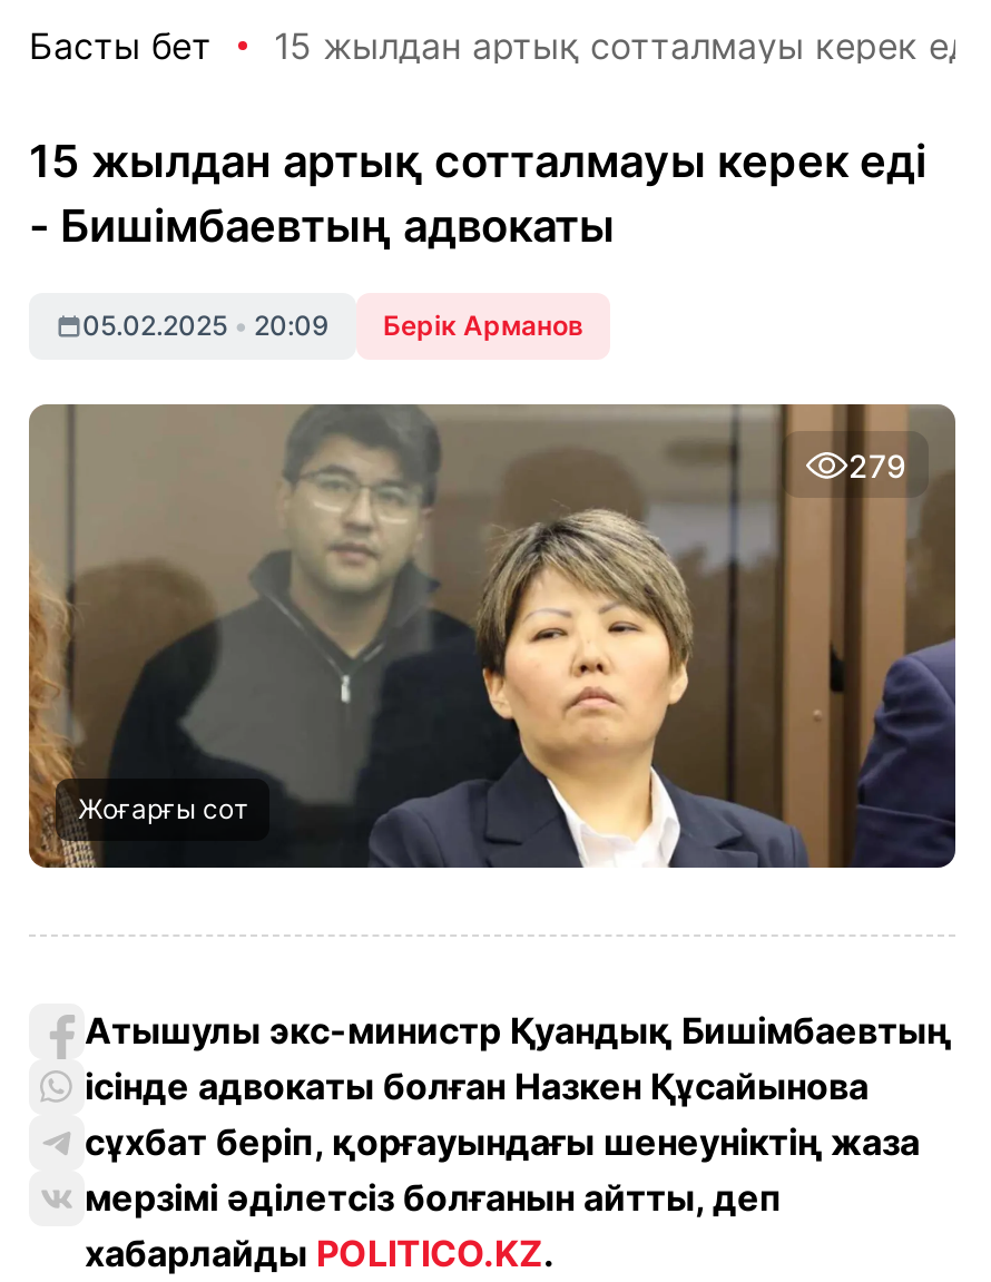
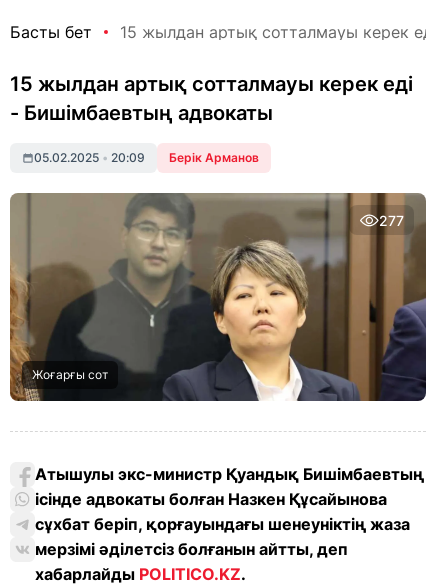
- 279
+ 277
